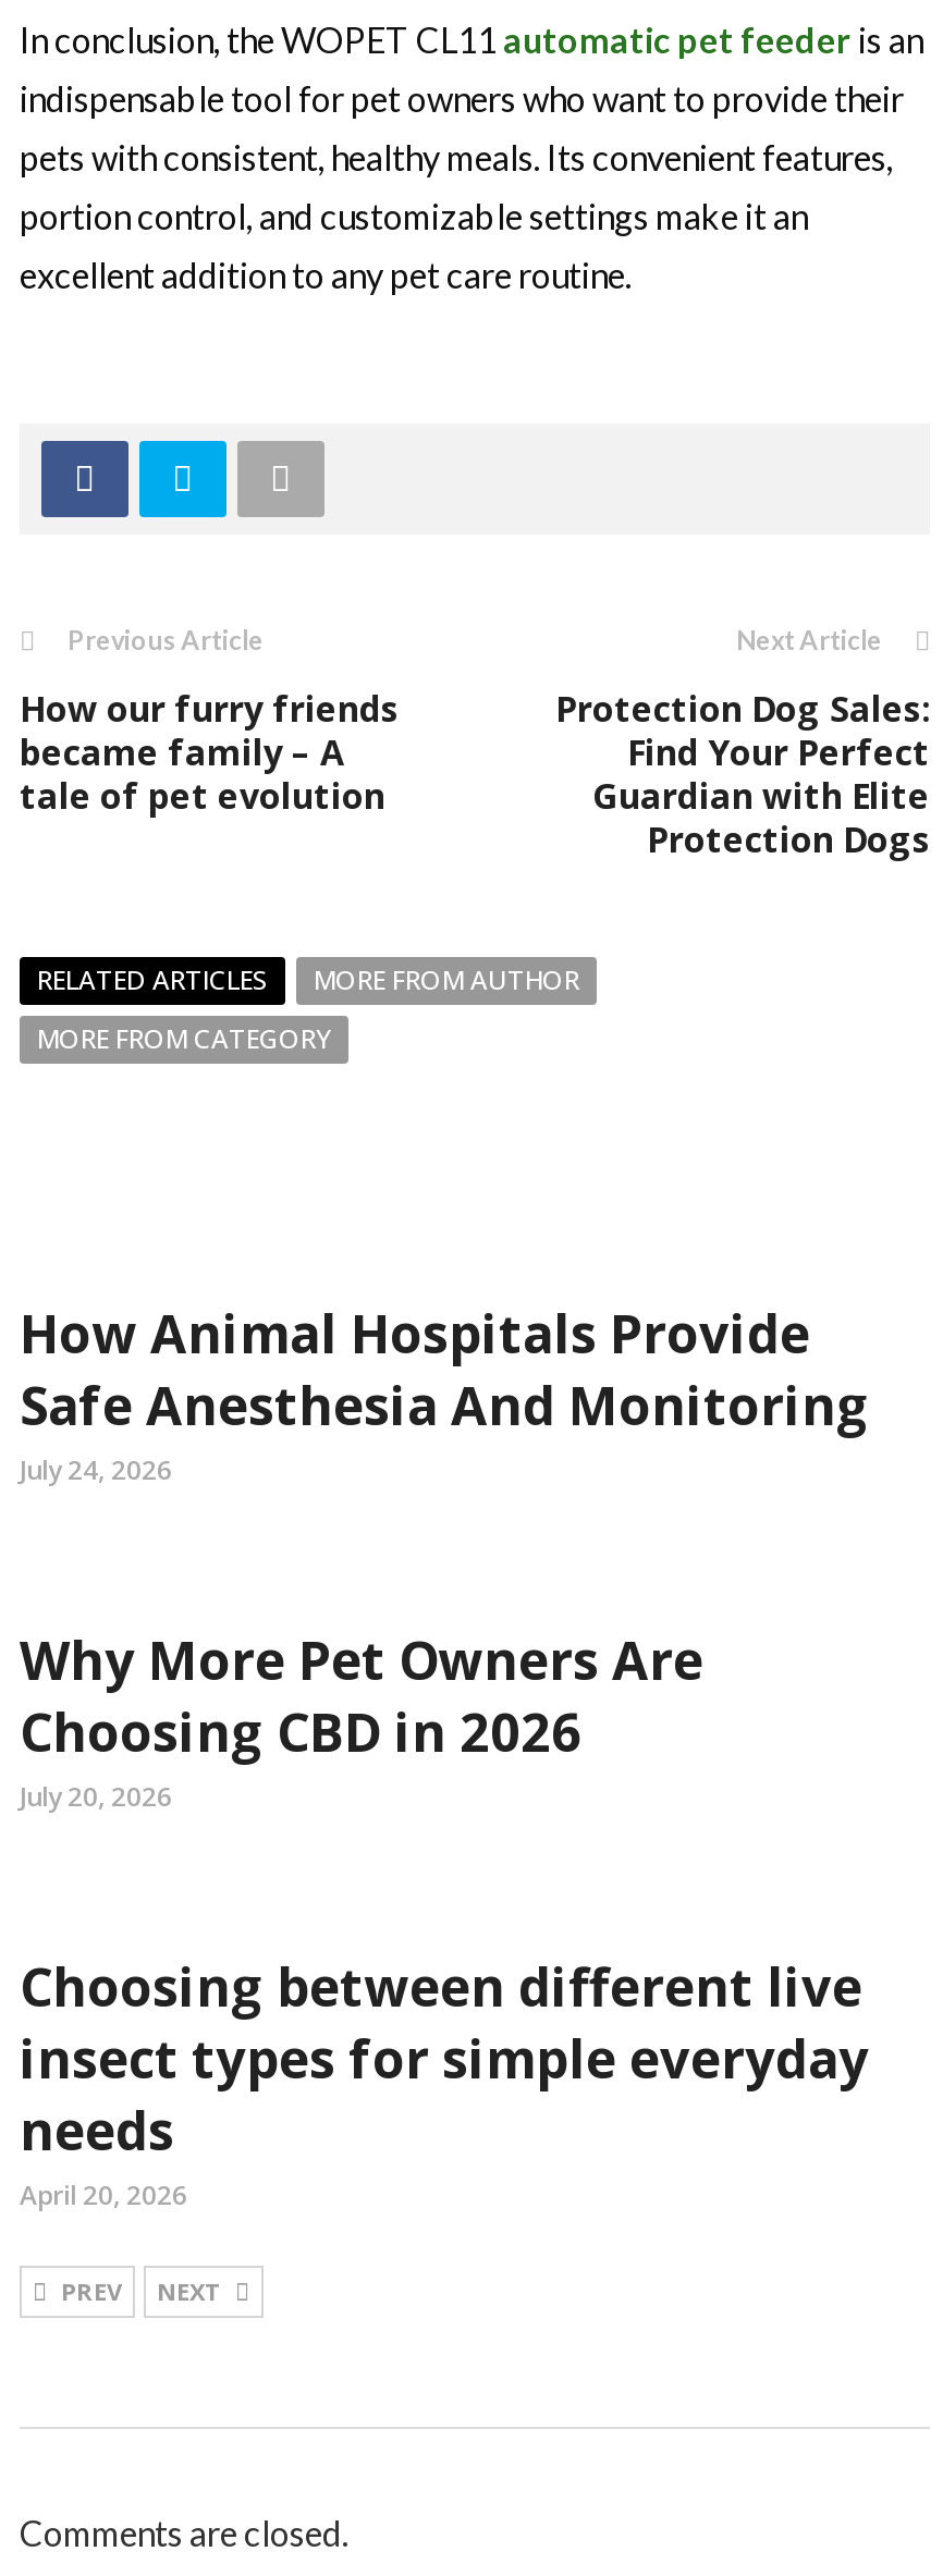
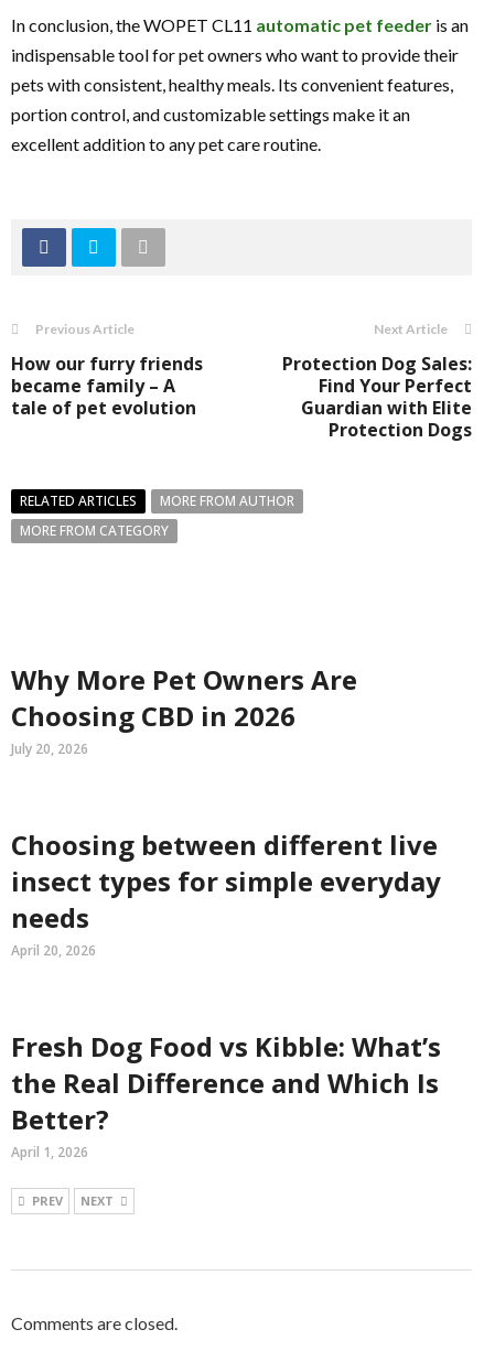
- How Animal Hospitals Provide
- Safe Anesthesia And Monitoring
- July 24, 2026

moved up: Why More Pet Owners Are | Choosing CBD in 2026 | July 20, 2026 | Choosing between different live | insect types for simple everyday | needs | April 20, 2026

+ Fresh Dog Food vs Kibble: What’s
+ the Real Difference and Which Is
+ Better?
+ April 1, 2026
